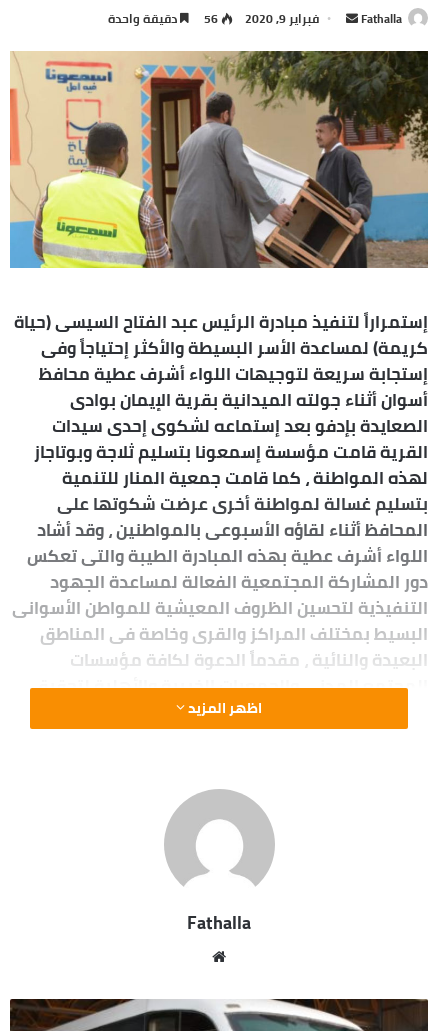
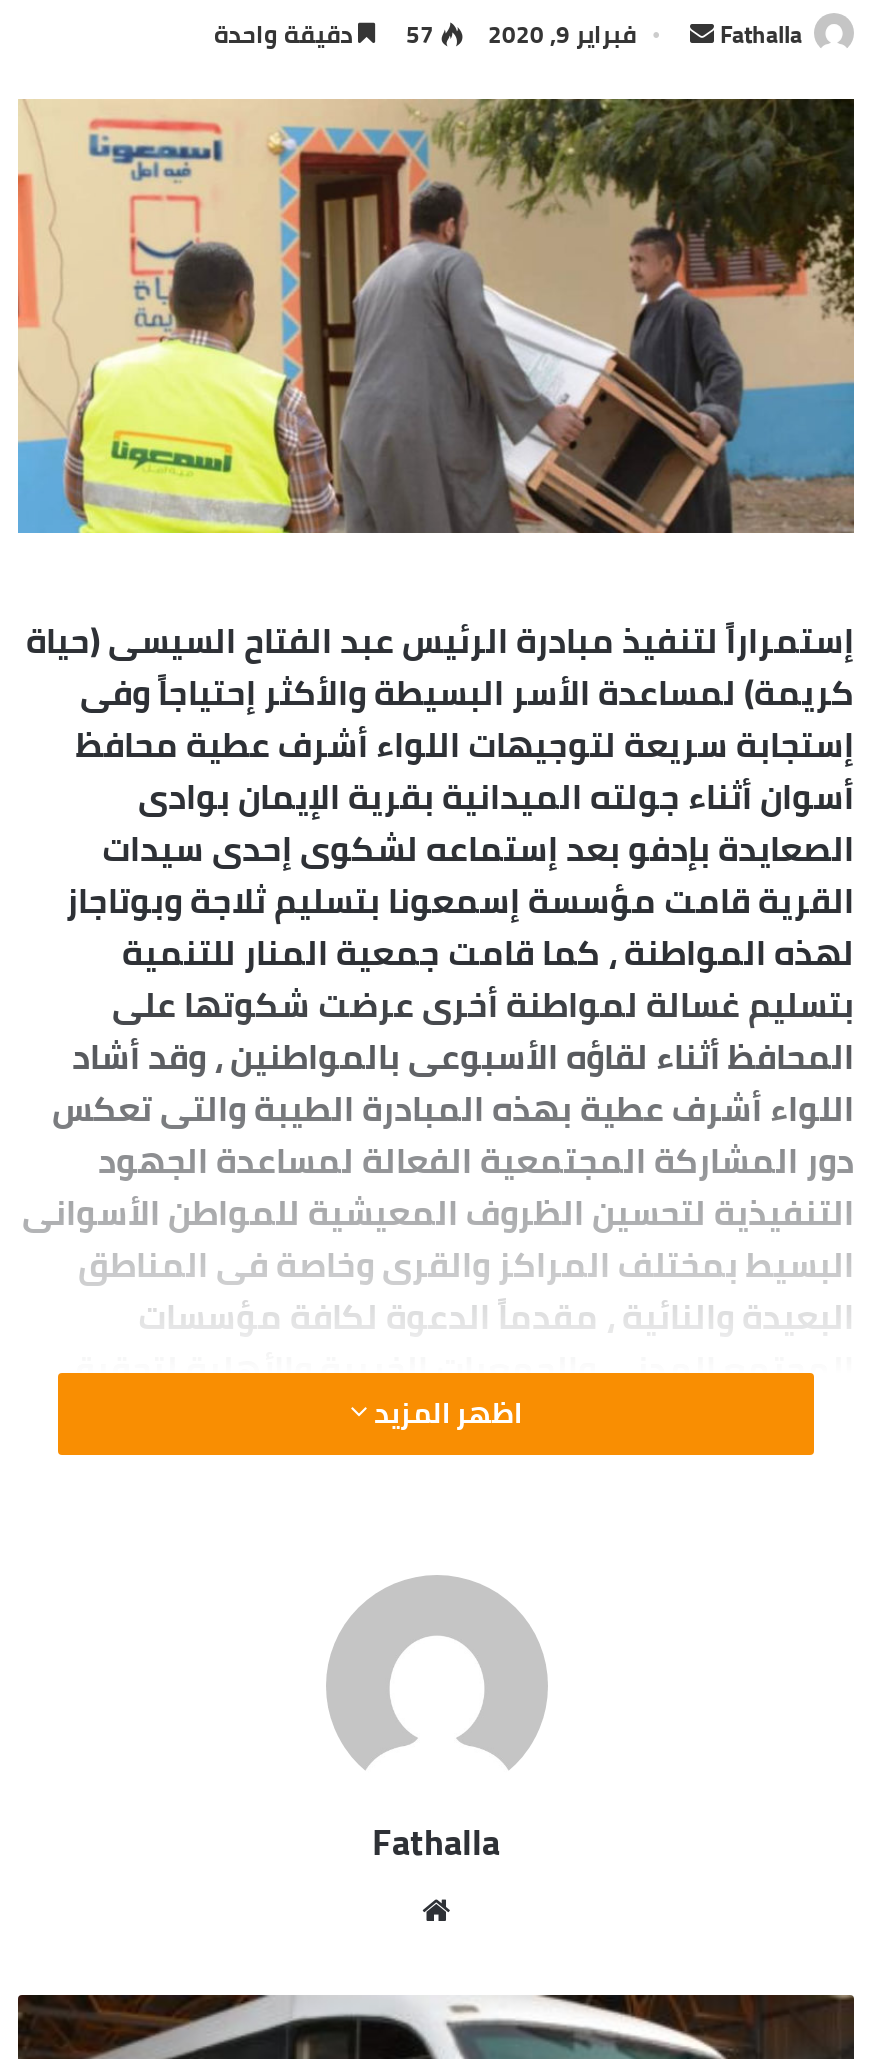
- 56 دقيقة واحدة
+ 57 دقيقة واحدة
